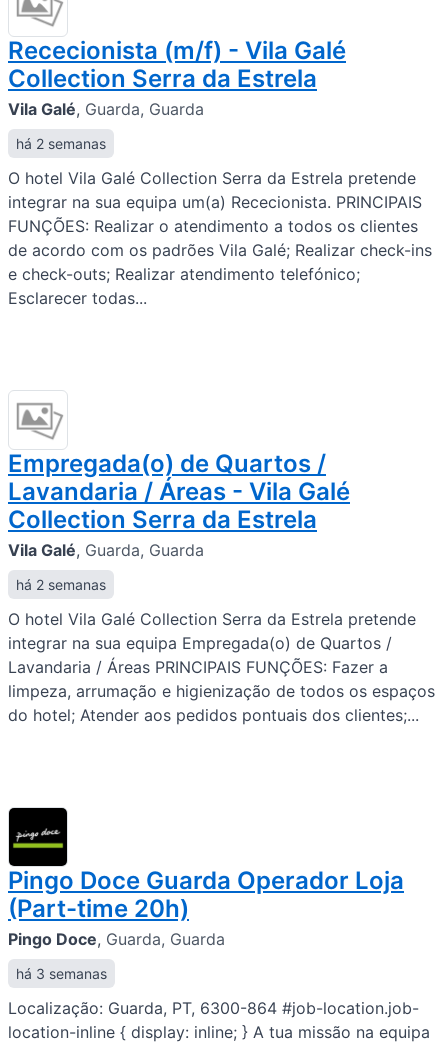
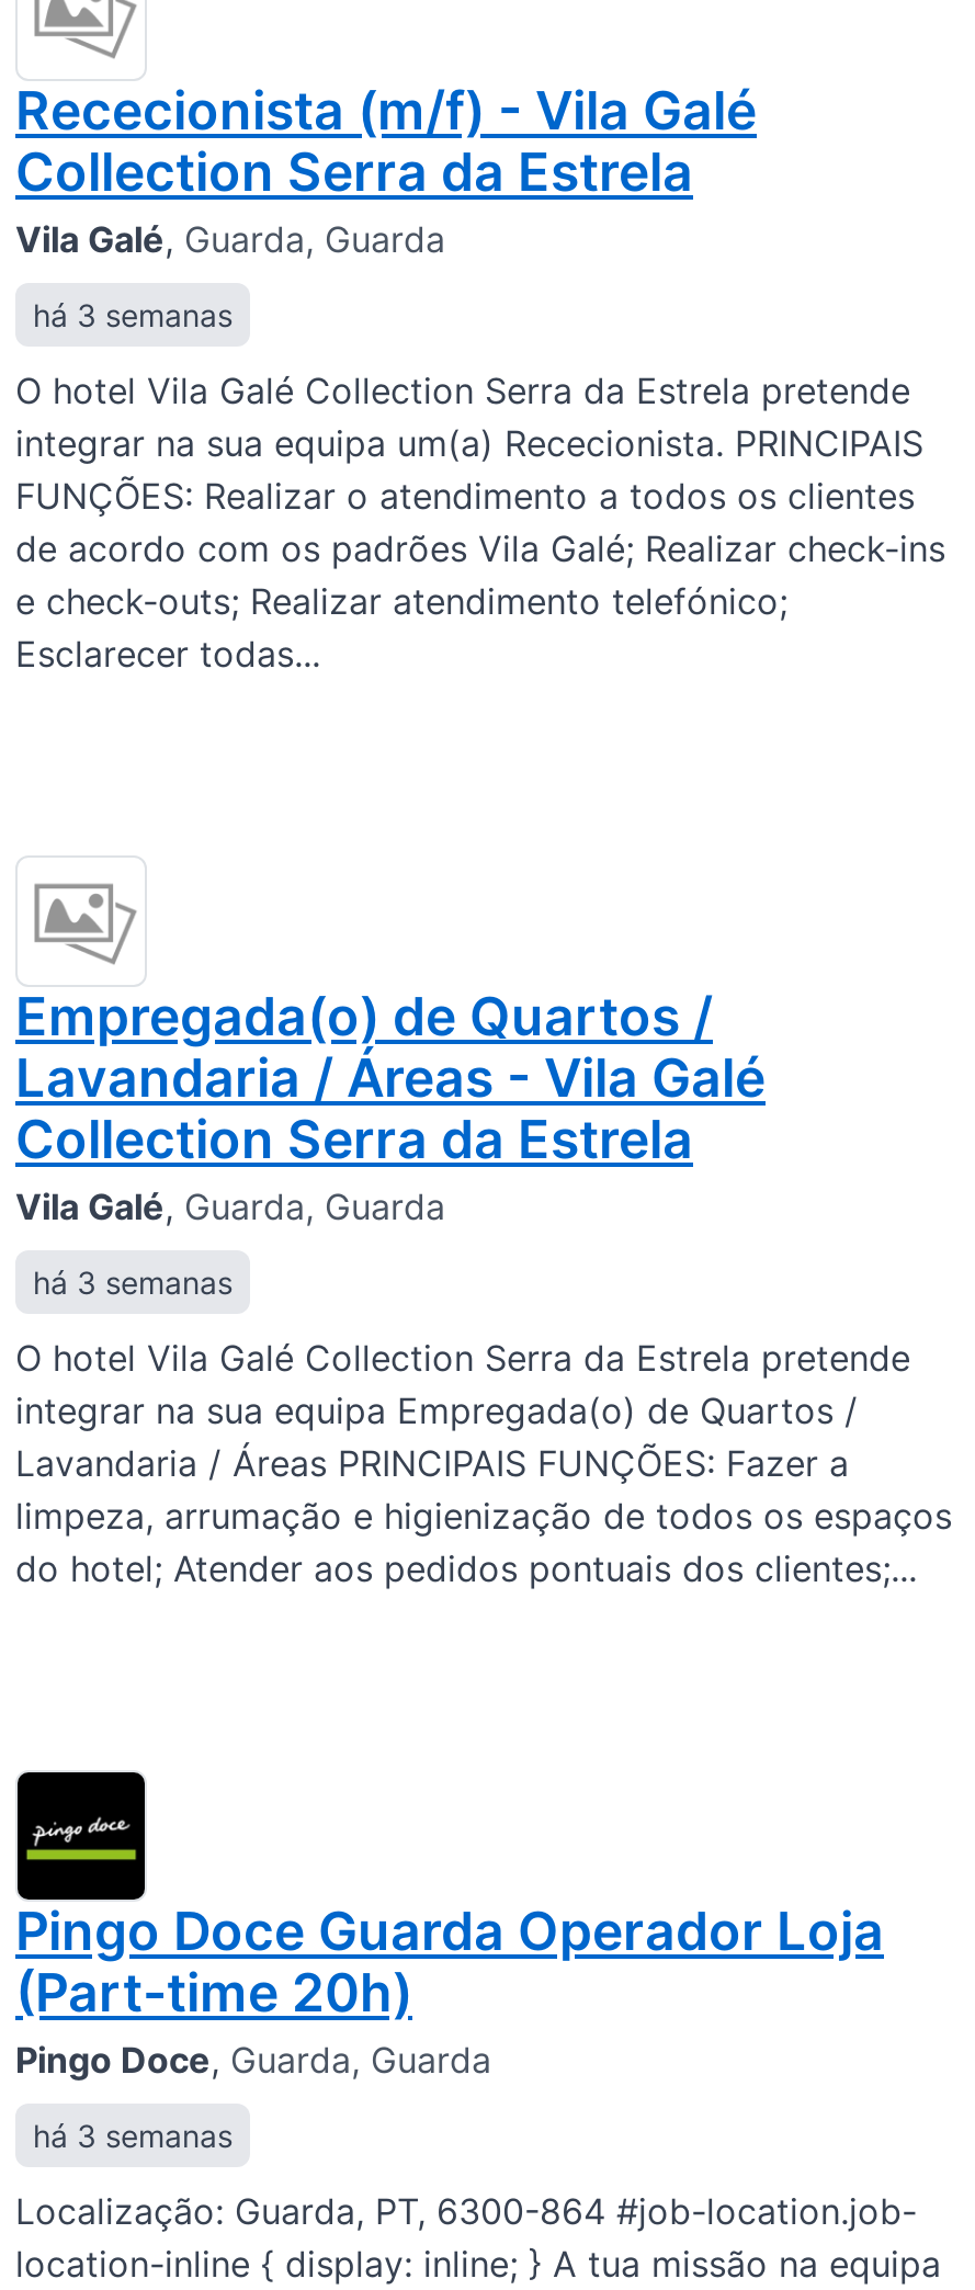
- há 2 semanas
+ há 3 semanas

- há 2 semanas
+ há 3 semanas
